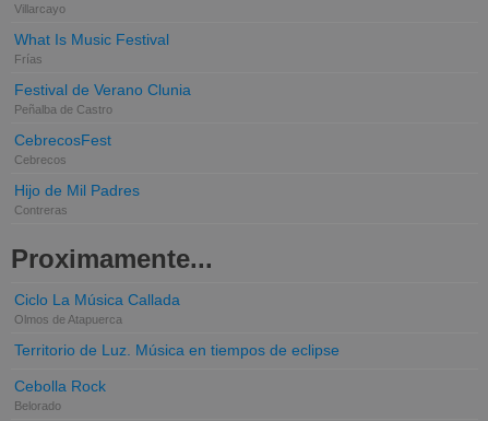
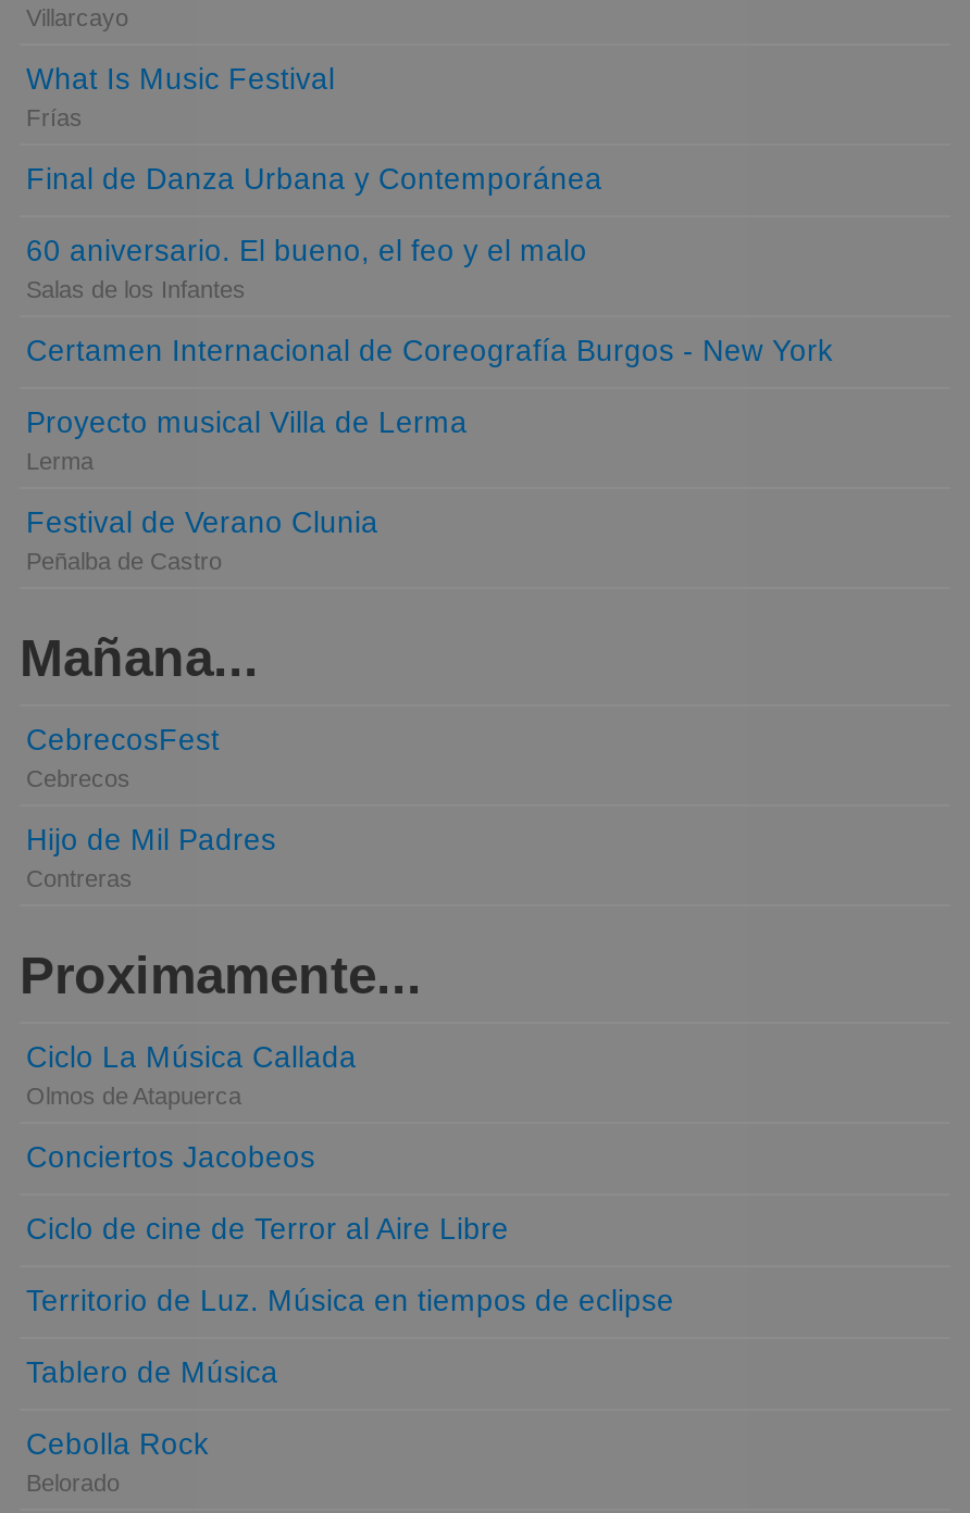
+ Final de Danza Urbana y Contemporánea
+ 60 aniversario. El bueno, el feo y el malo
+ Salas de los Infantes
+ Certamen Internacional de Coreografía Burgos - New York
+ Proyecto musical Villa de Lerma
+ Lerma

+ Mañana...

+ Conciertos Jacobeos
+ Ciclo de cine de Terror al Aire Libre

+ Tablero de Música
